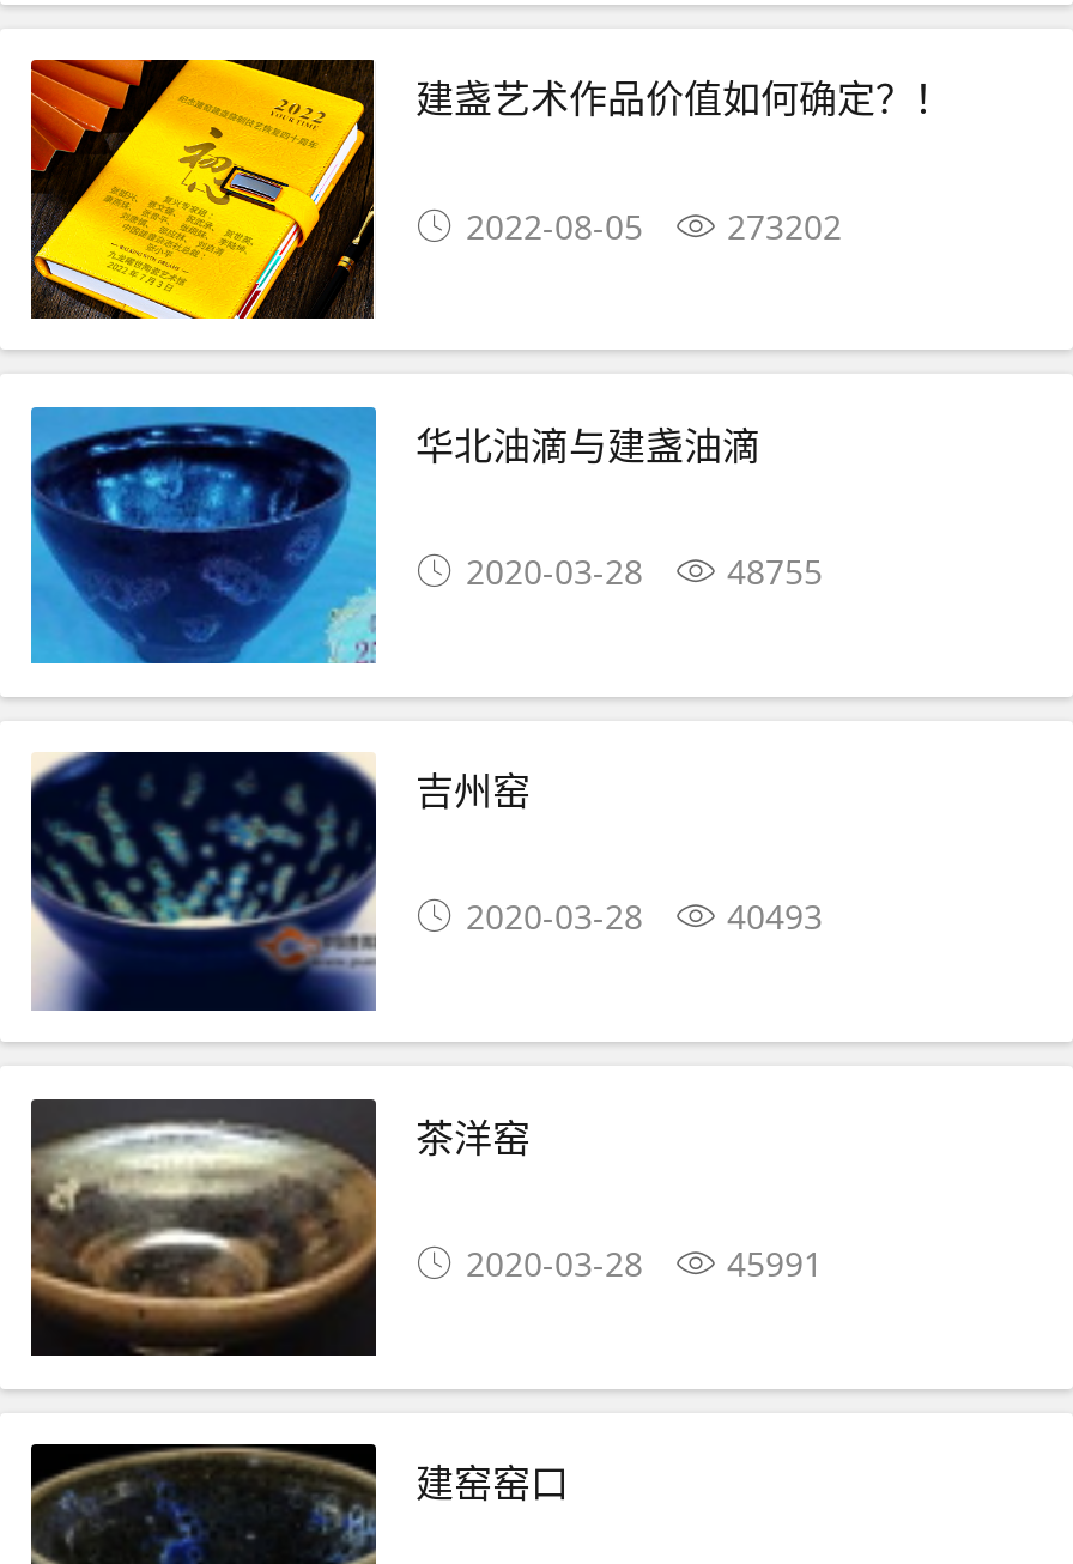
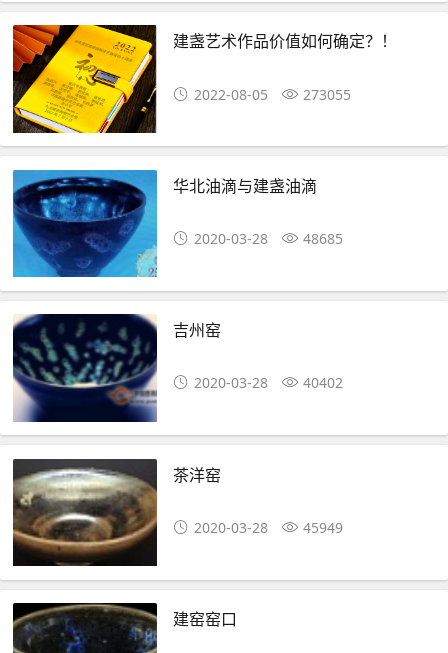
- 2022-08-05 273202
+ 2022-08-05 273055

- 2020-03-28 48755
+ 2020-03-28 48685

- 2020-03-28 40493
+ 2020-03-28 40402

- 2020-03-28 45991
+ 2020-03-28 45949
